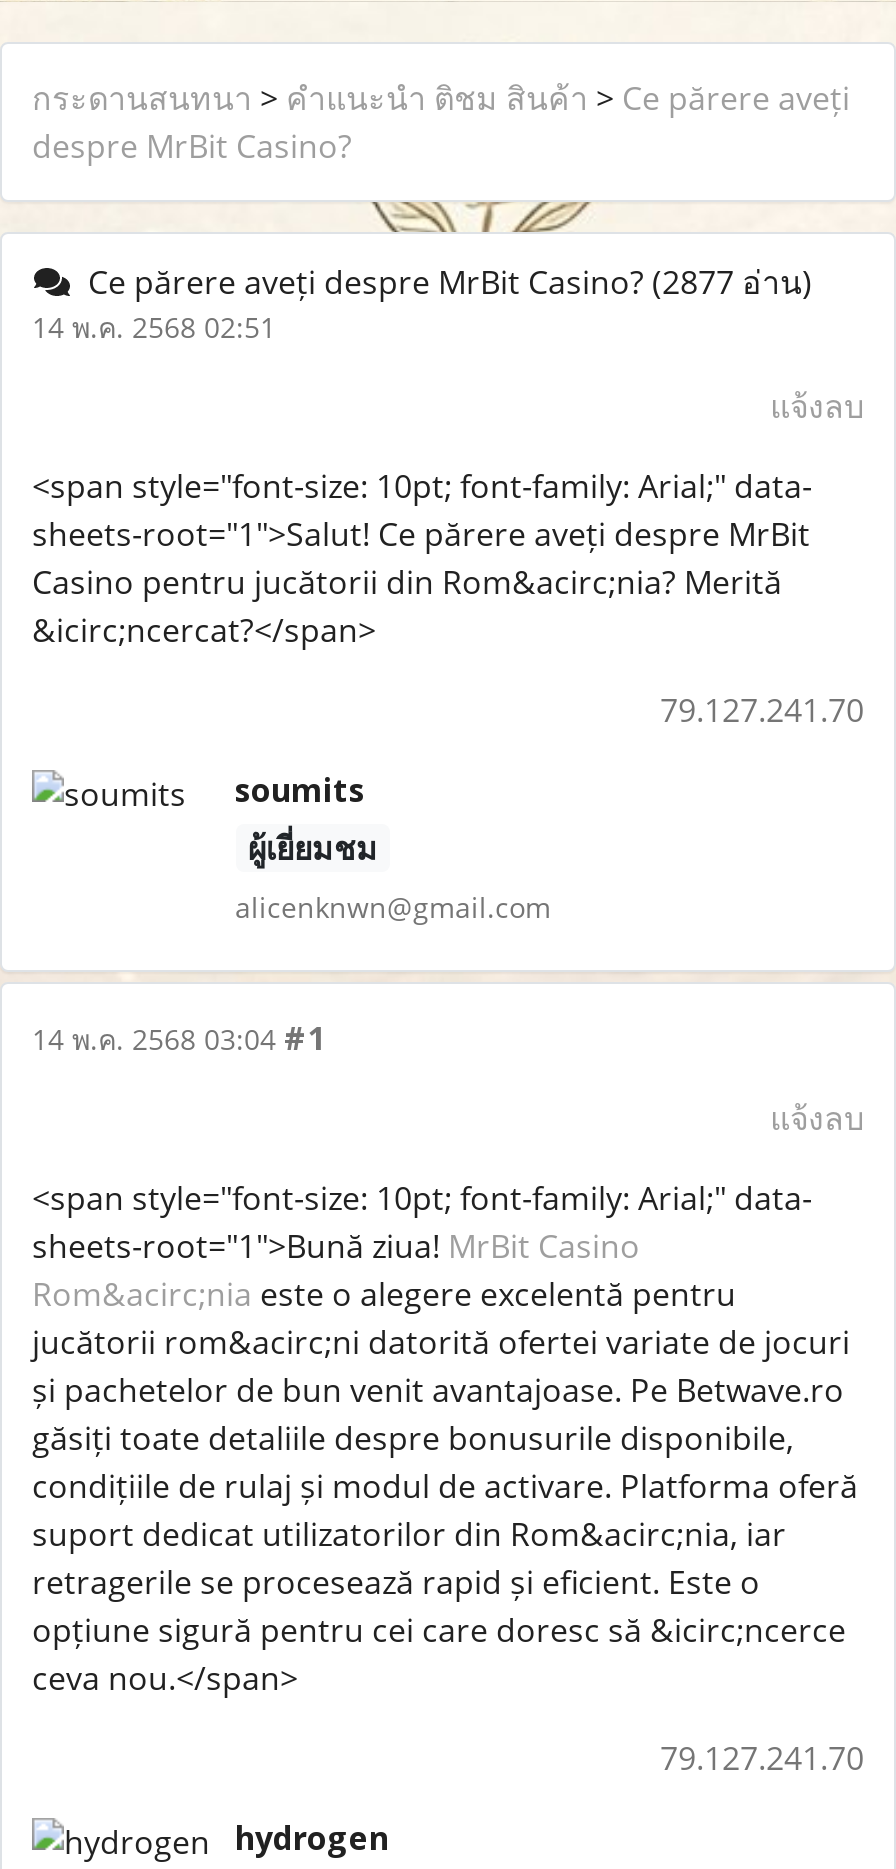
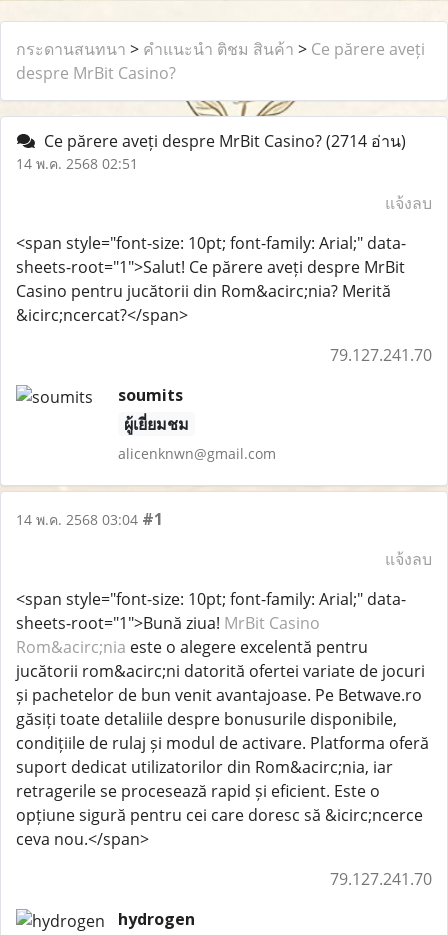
- Ce părere aveți despre MrBit Casino? (2877 อ่าน)
+ Ce părere aveți despre MrBit Casino? (2714 อ่าน)
